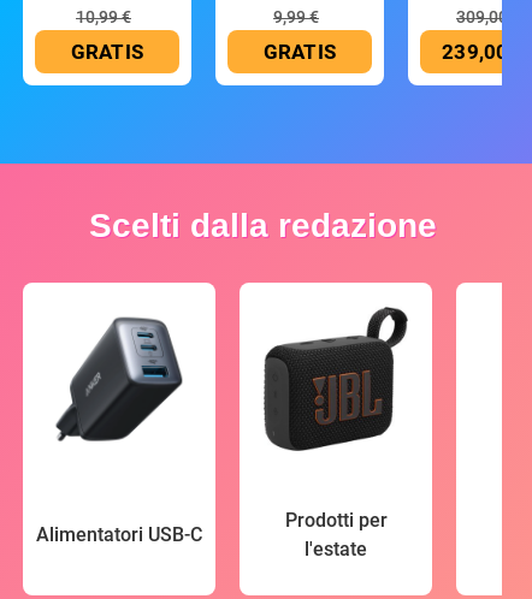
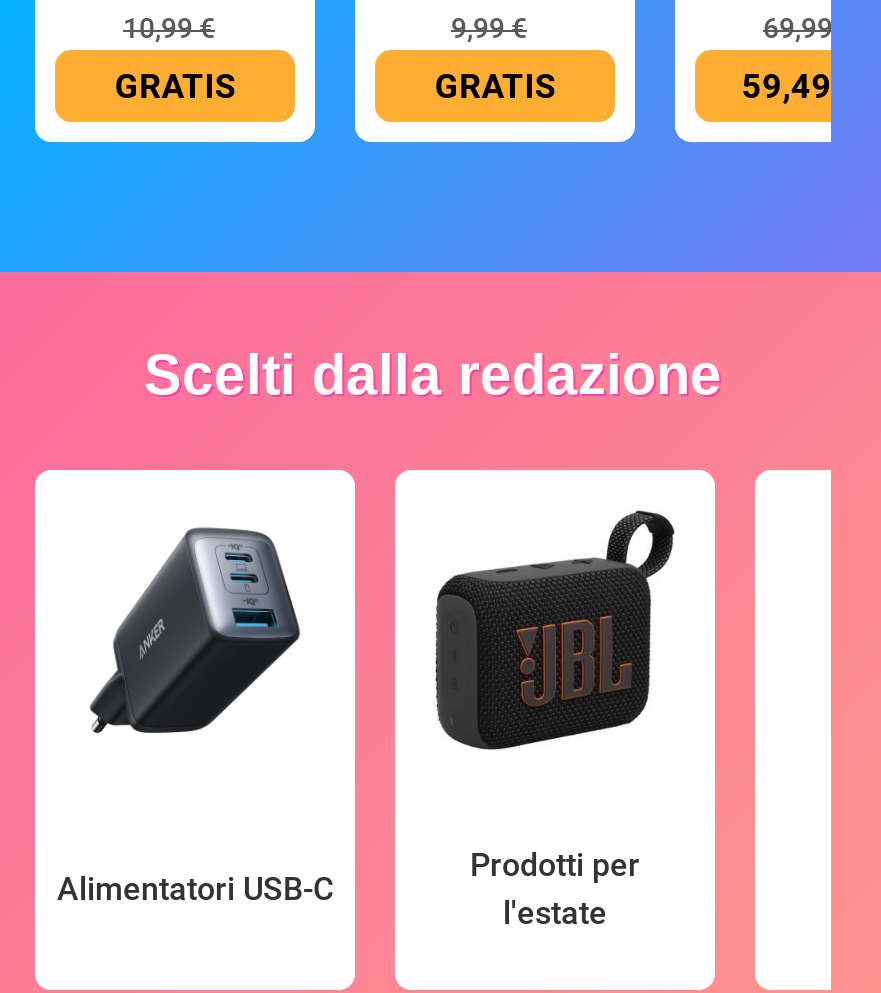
- 309,00 €
+ 69,99 €

- 239,00 €
+ 59,49 €
